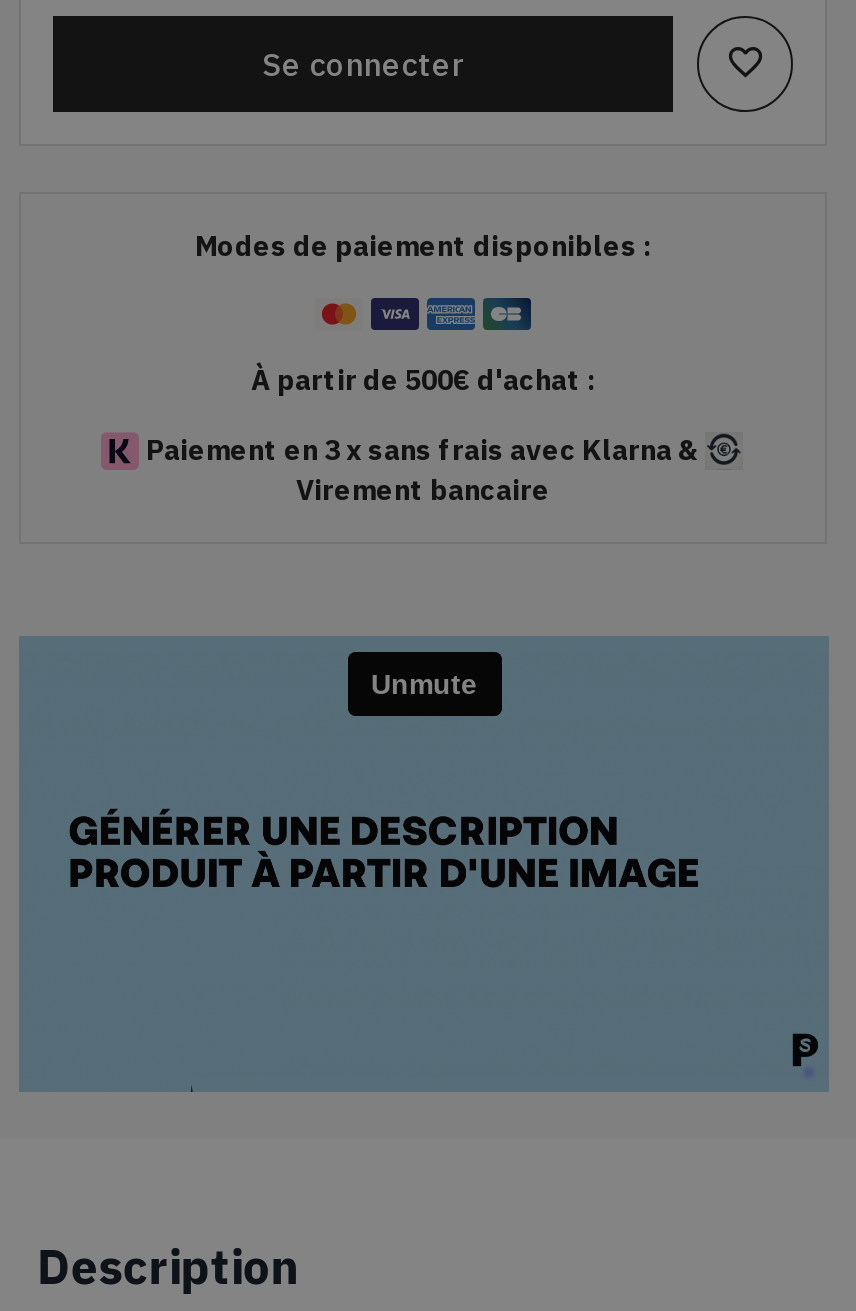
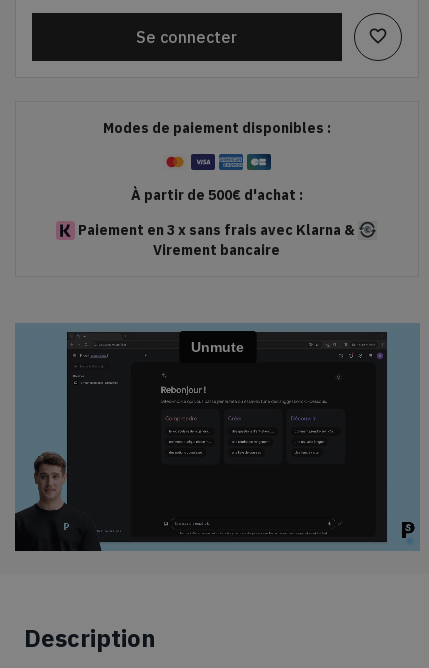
- [image]
+ [image]
